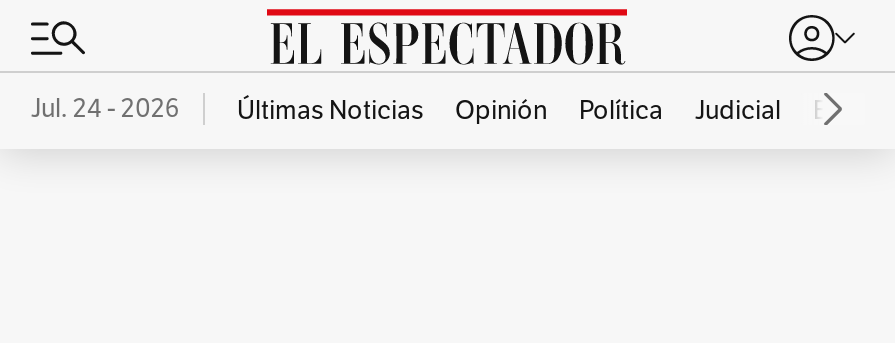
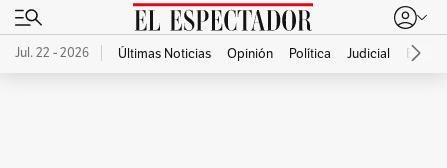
- Jul. 24 - 2026
+ Jul. 22 - 2026
